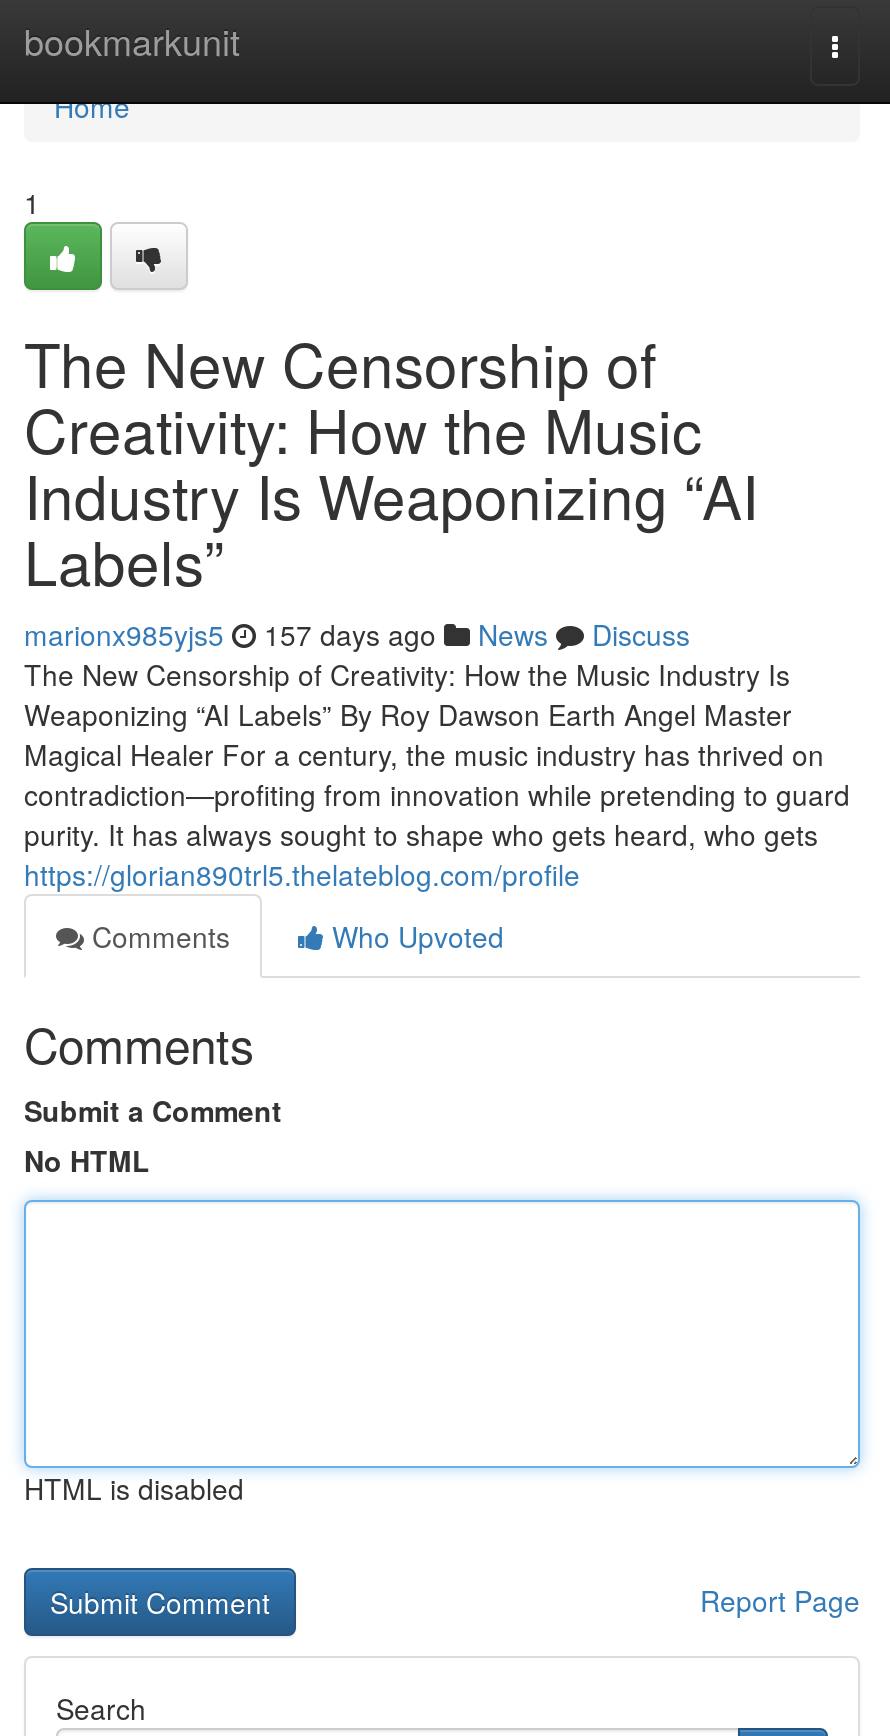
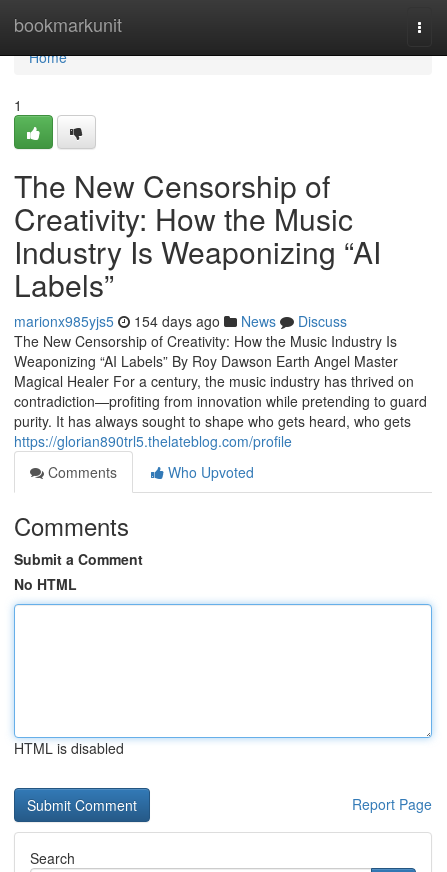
- marionx985yjs5 157 days ago News Discuss
+ marionx985yjs5 154 days ago News Discuss
